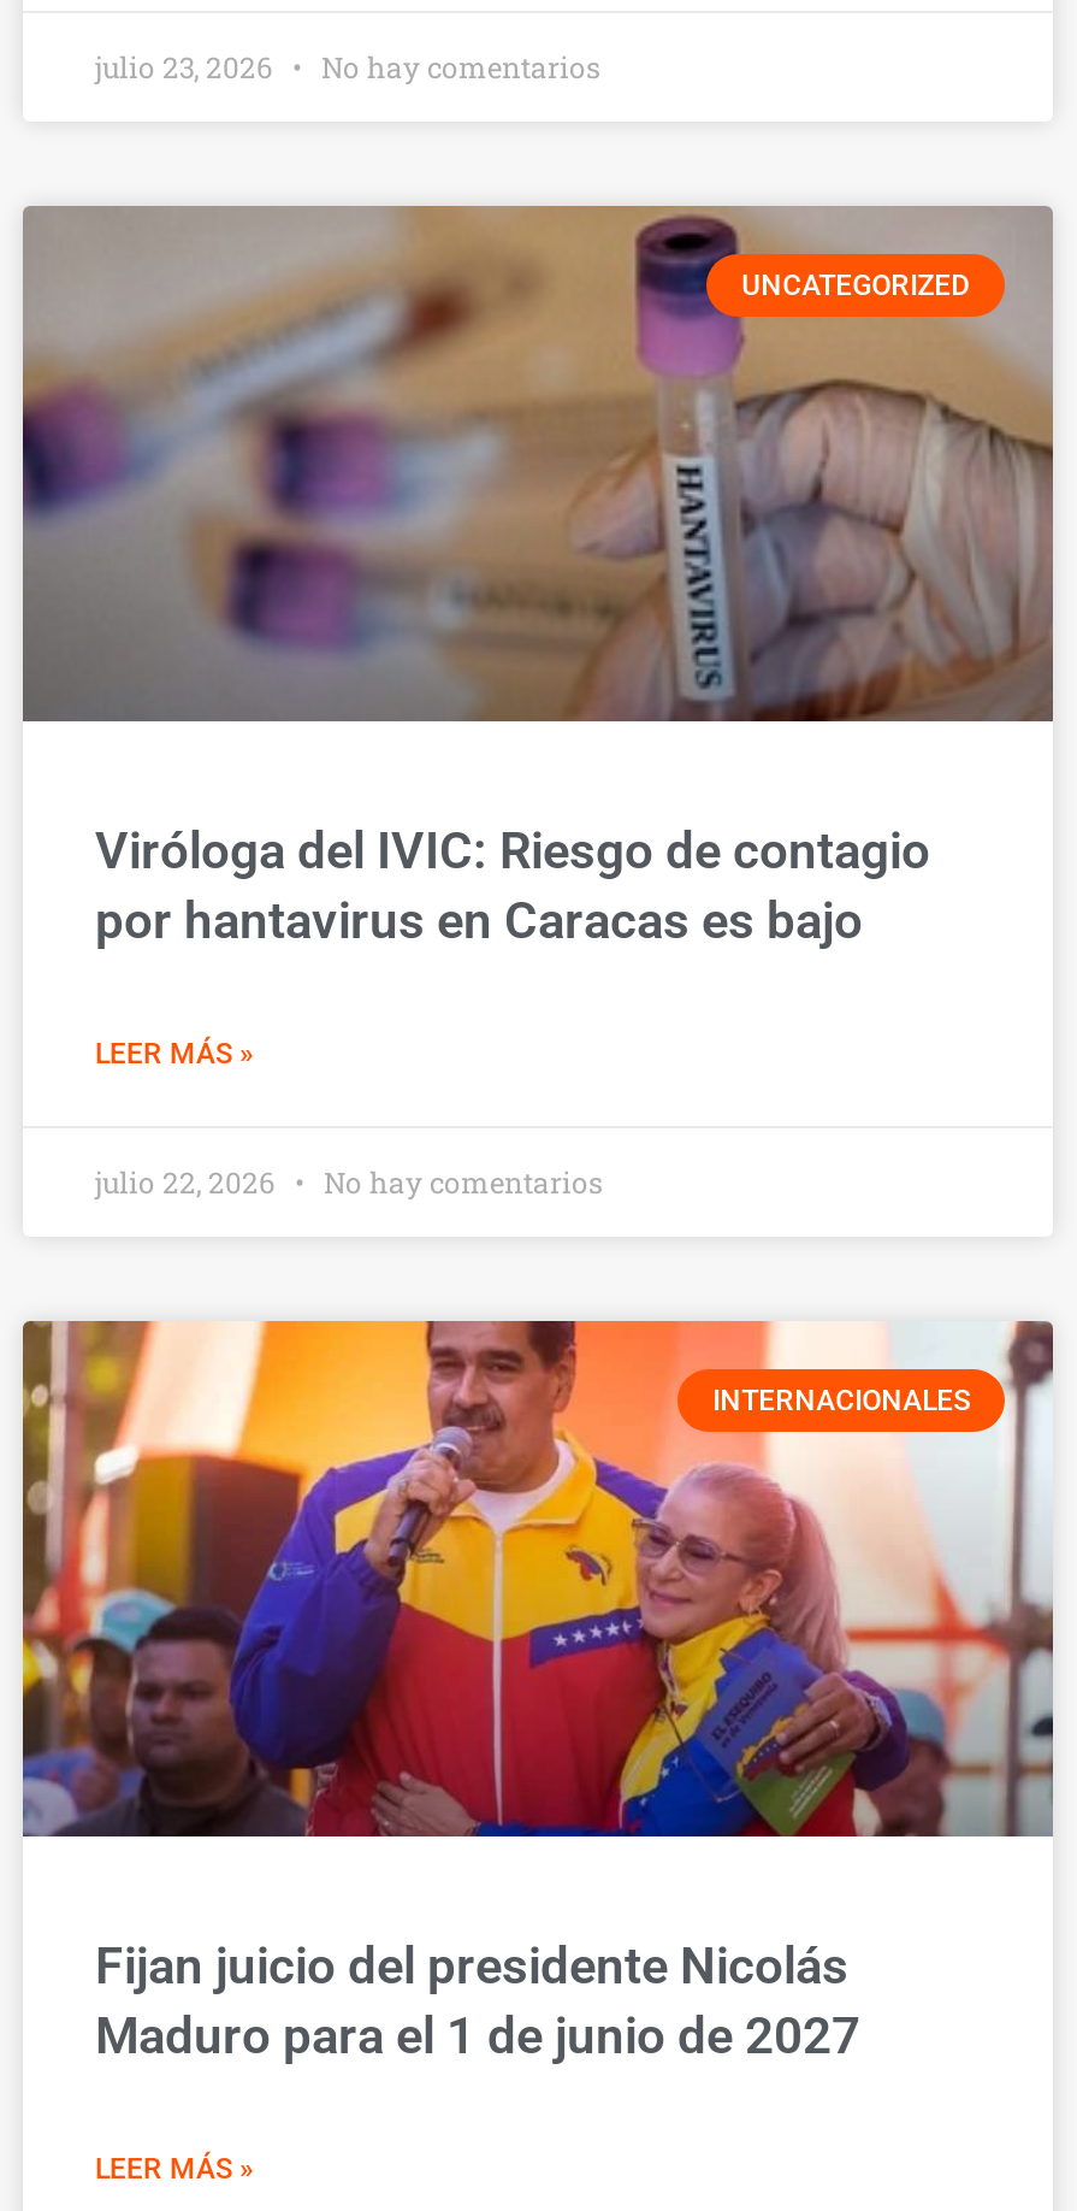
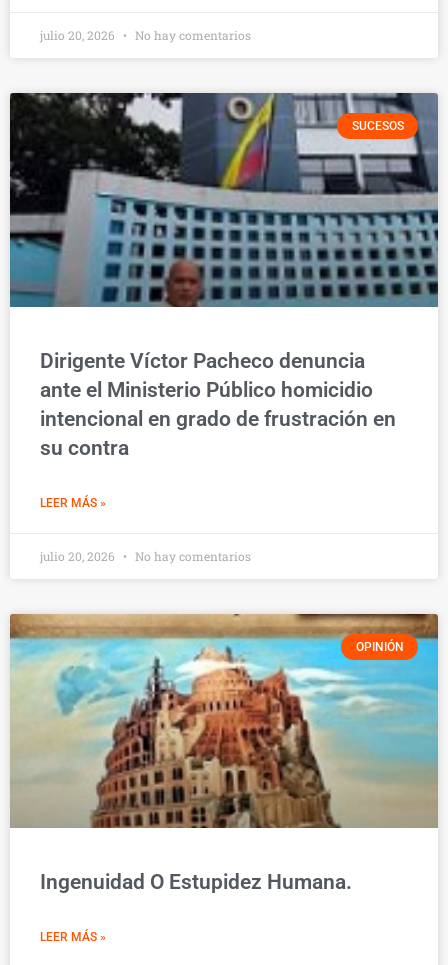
- julio 23, 2026 No hay comentarios
+ julio 20, 2026 No hay comentarios

- [image]
- UNCATEGORIZED
+ [image]
+ SUCESOS

- Viróloga del IVIC: Riesgo de contagio
- por hantavirus en Caracas es bajo
+ Dirigente Víctor Pacheco denuncia
+ ante el Ministerio Público homicidio
+ intencional en grado de frustración en
+ su contra

moved down: LEER MÁS » | No hay comentarios

- julio 22, 2026 No hay comentarios
+ julio 20, 2026 No hay comentarios

- [image]
- INTERNACIONALES
+ [image]
+ OPINIÓN

- Fijan juicio del presidente Nicolás
- Maduro para el 1 de junio de 2027
+ Ingenuidad O Estupidez Humana.
